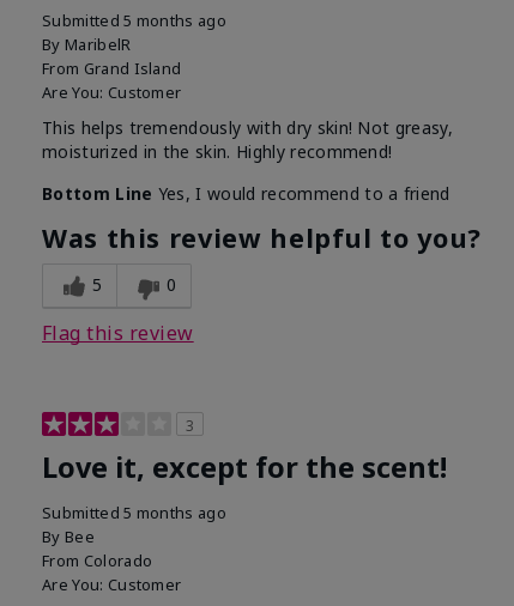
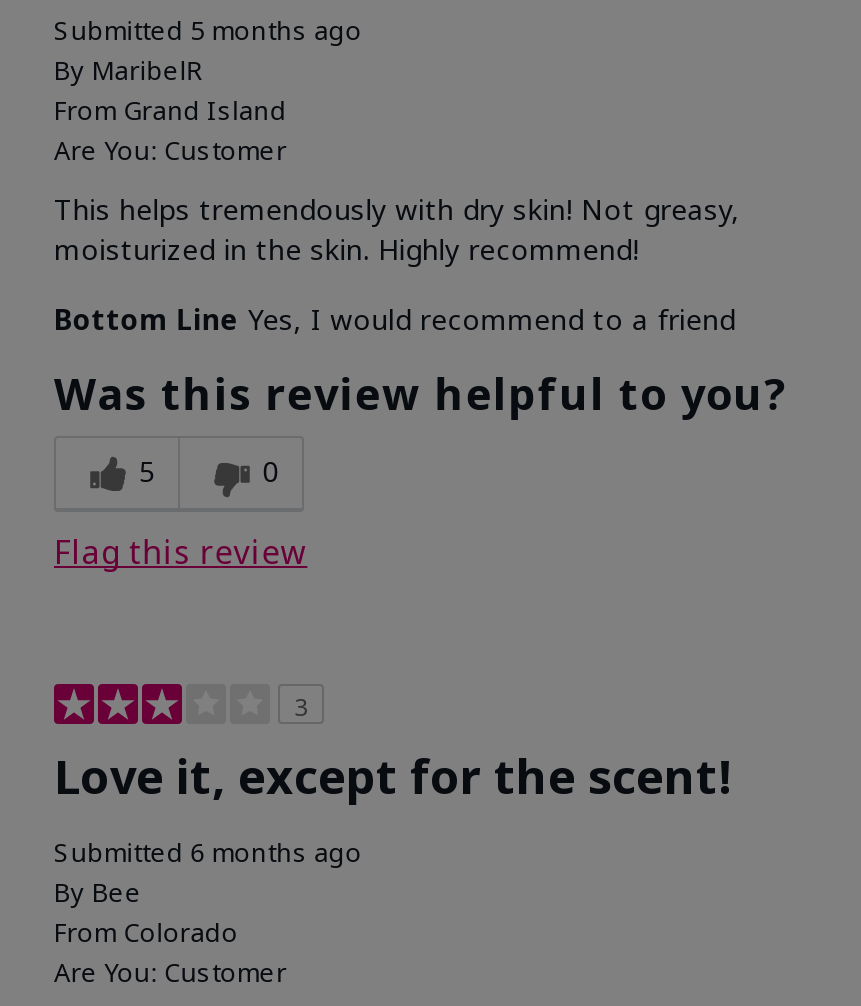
- Submitted 5 months ago
+ Submitted 6 months ago
